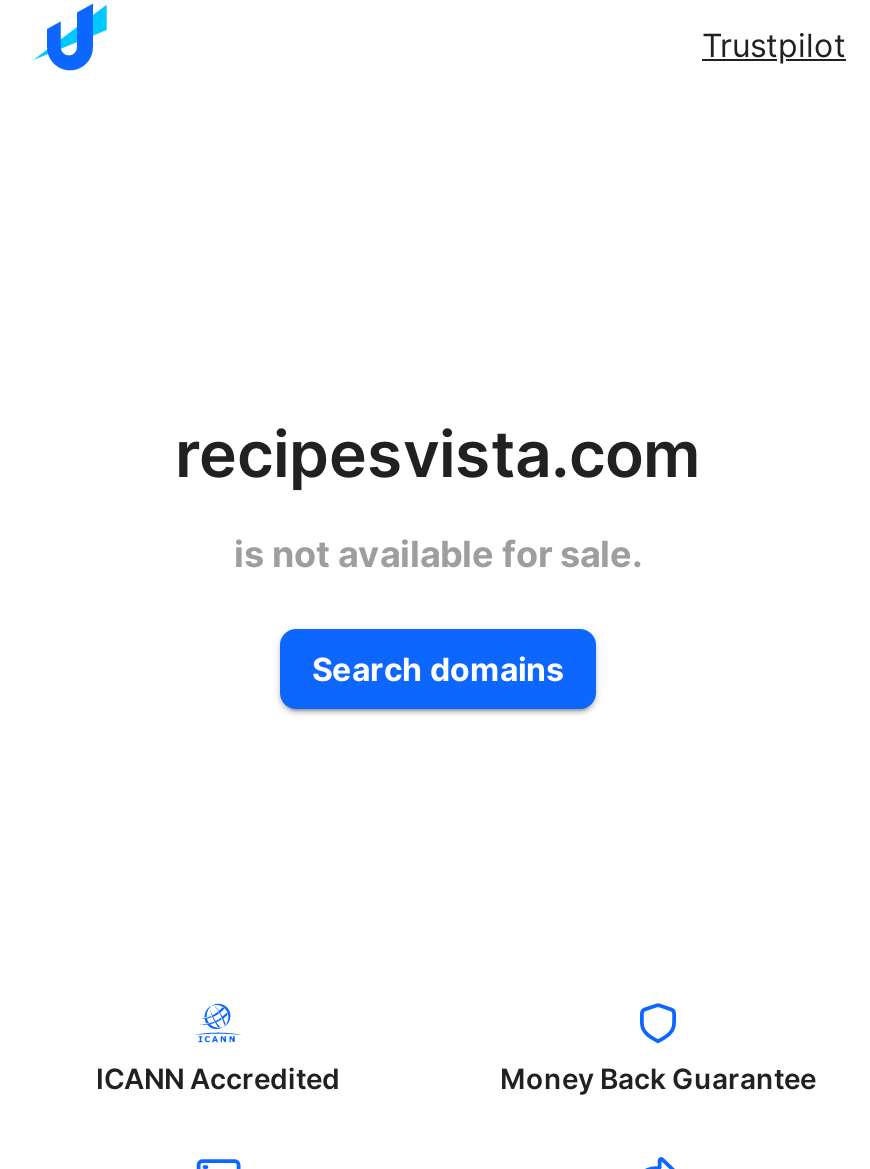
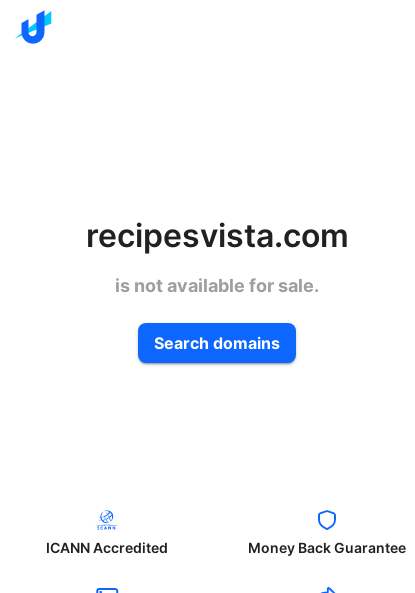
- Trustpilot
